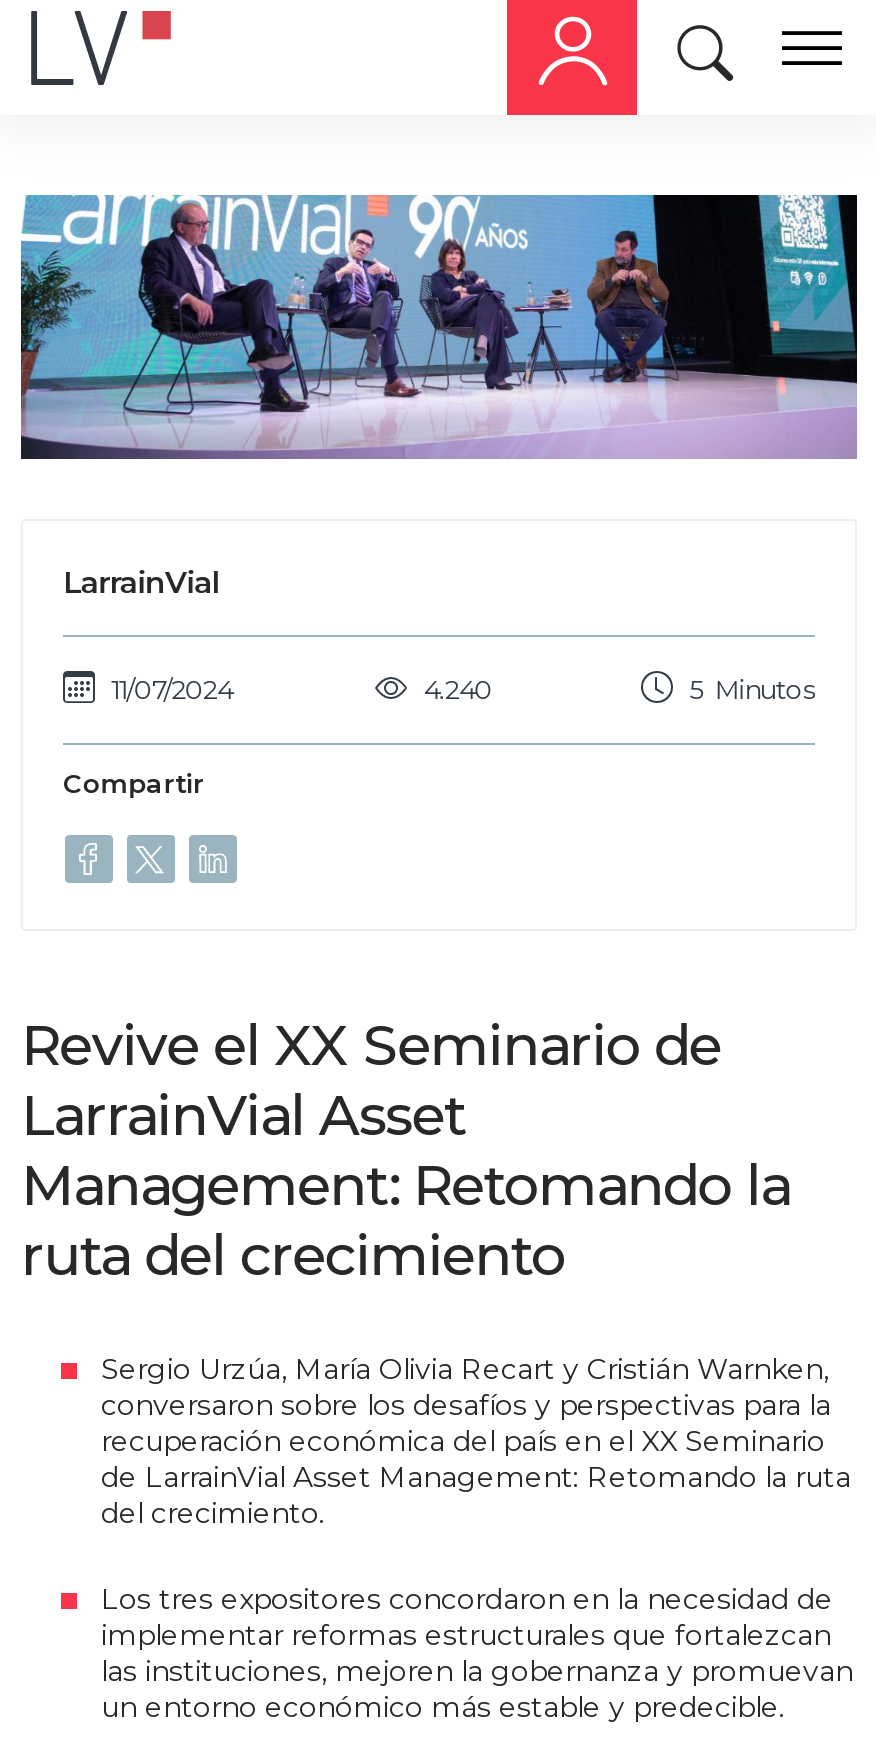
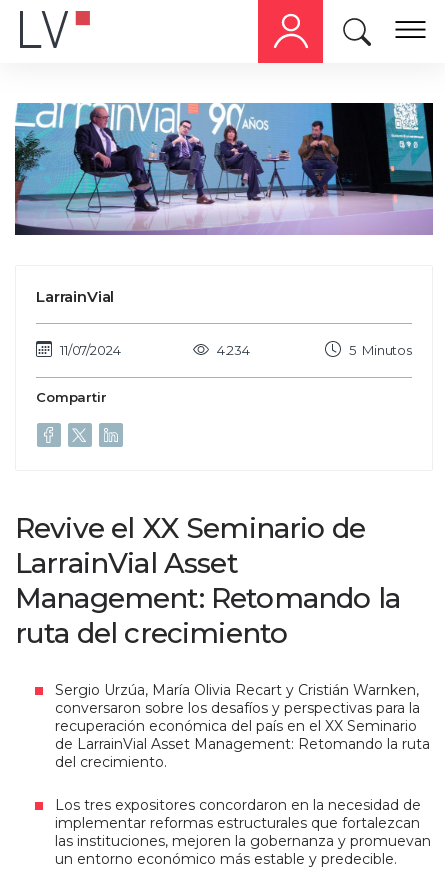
- 4.240
+ 4.234
